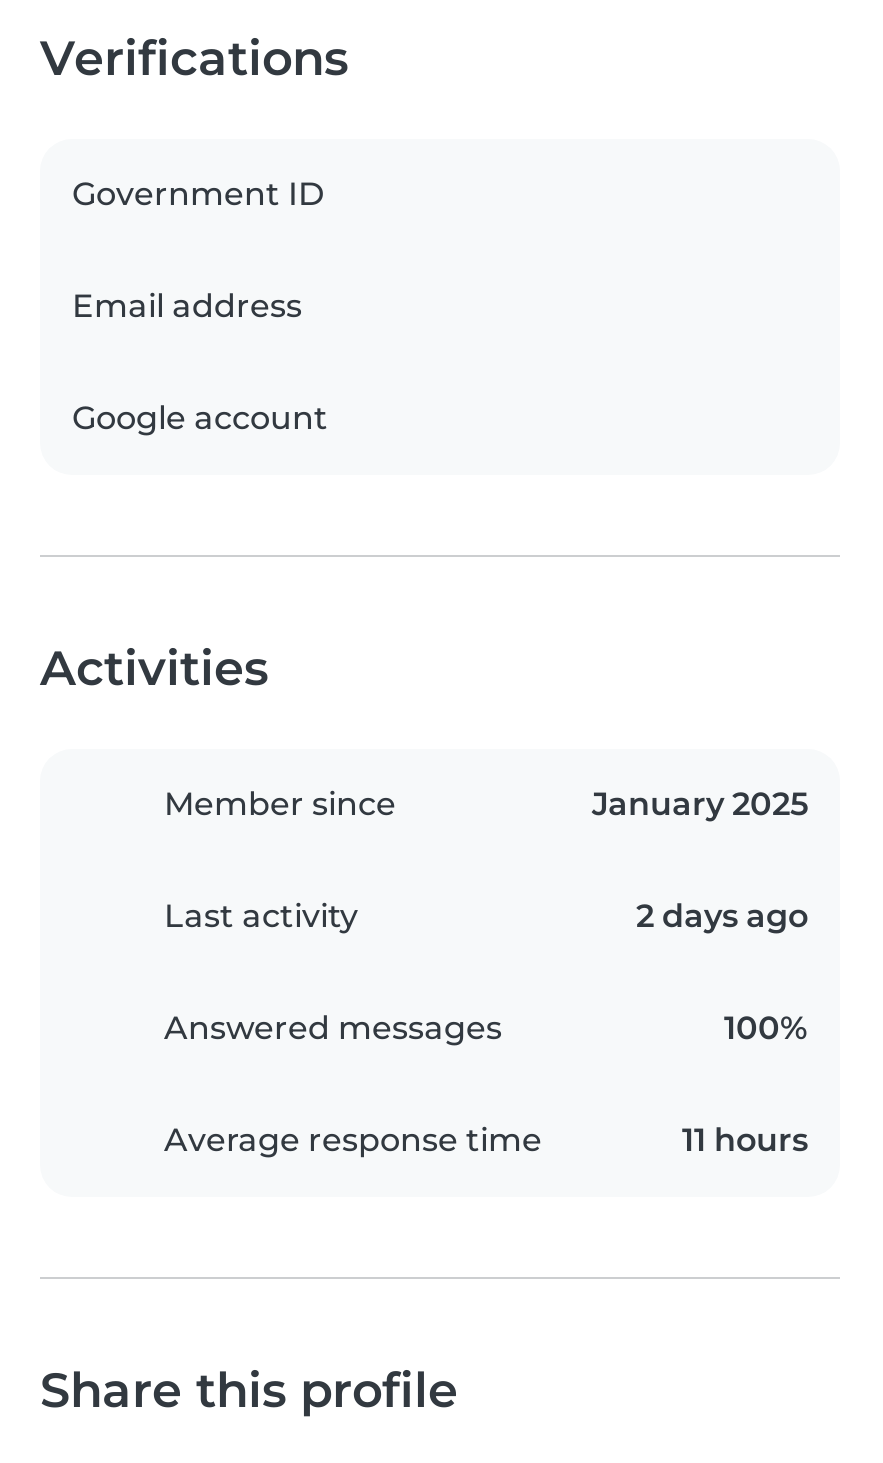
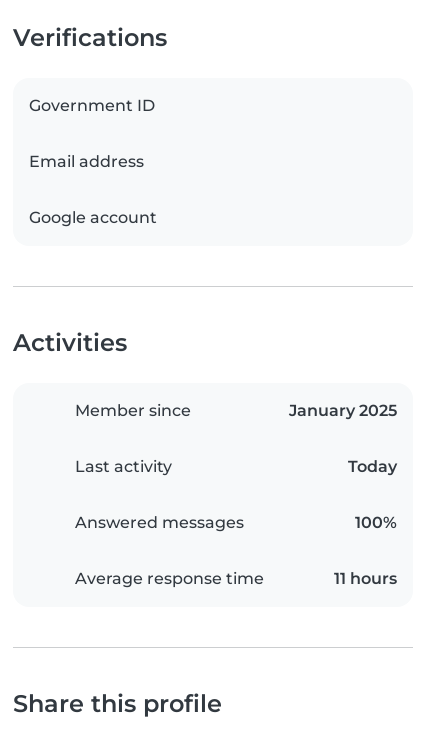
- 2 days ago
+ Today
